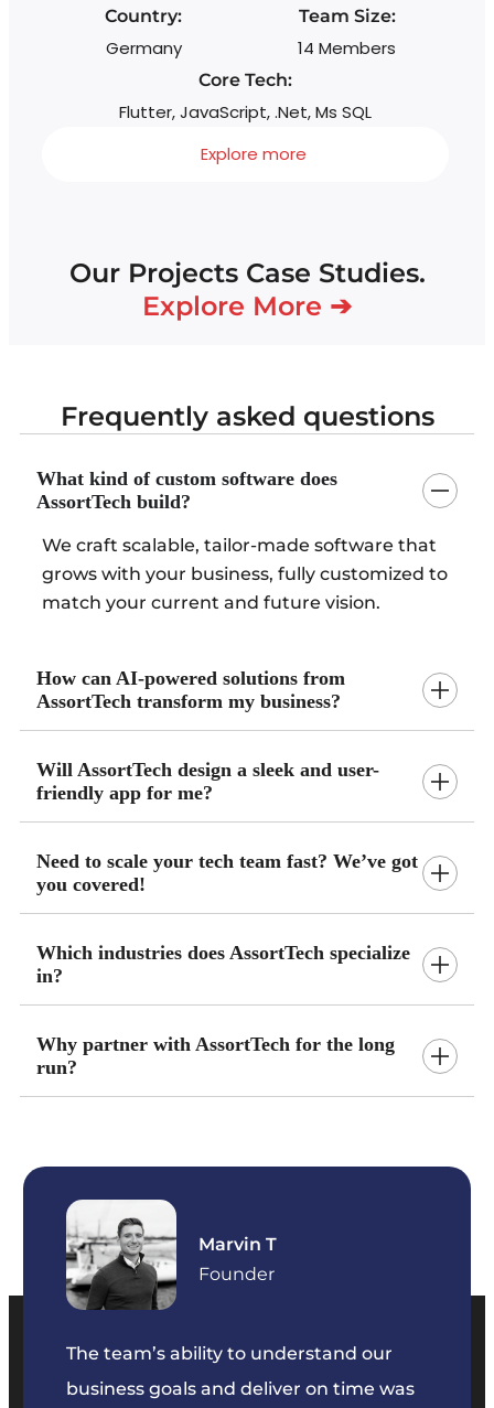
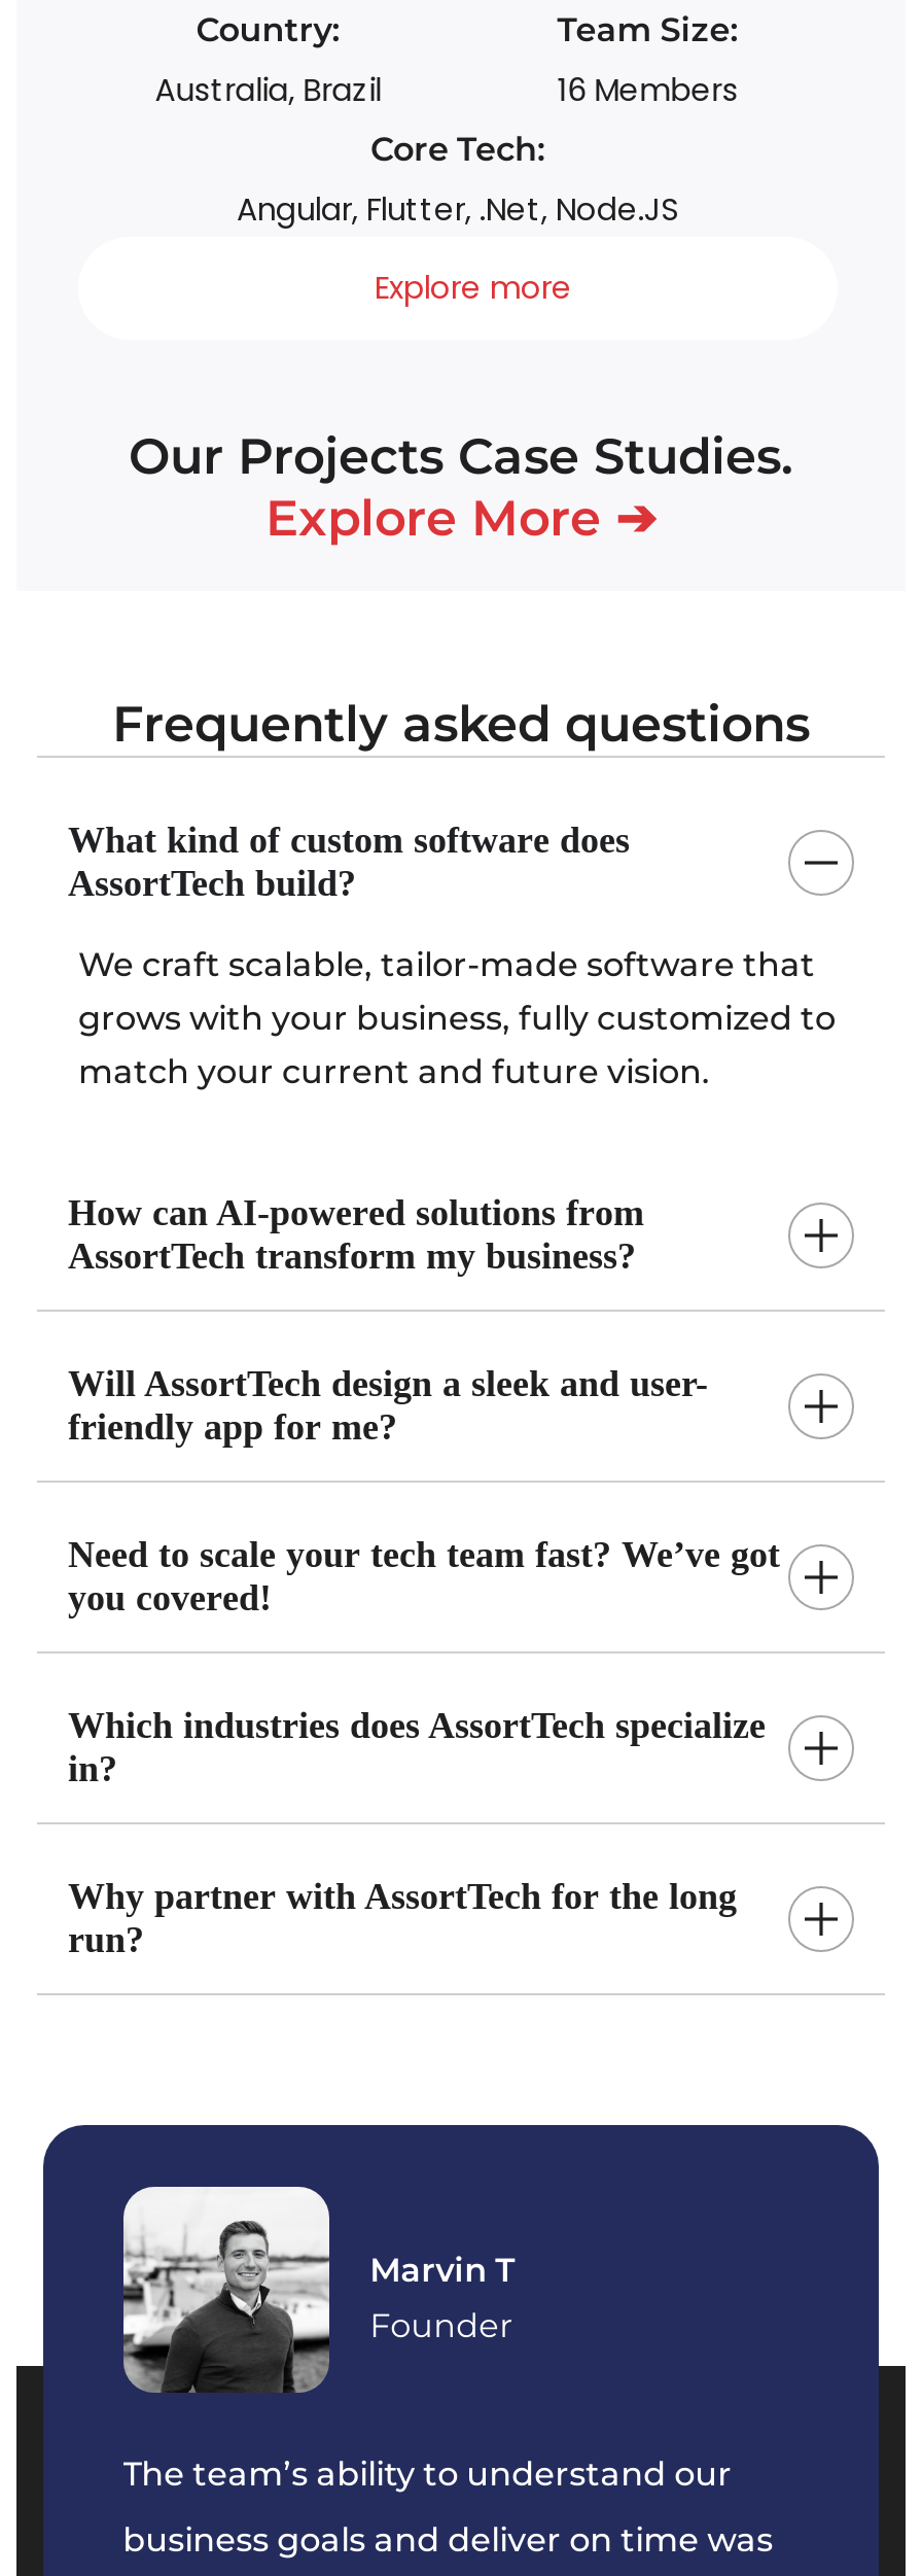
- Germany
+ Australia, Brazil

- 14 Members
+ 16 Members

- Flutter, JavaScript, .Net, Ms SQL
+ Angular, Flutter, .Net, Node.JS
